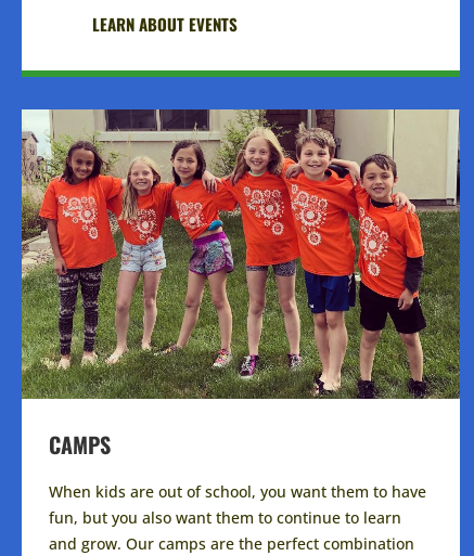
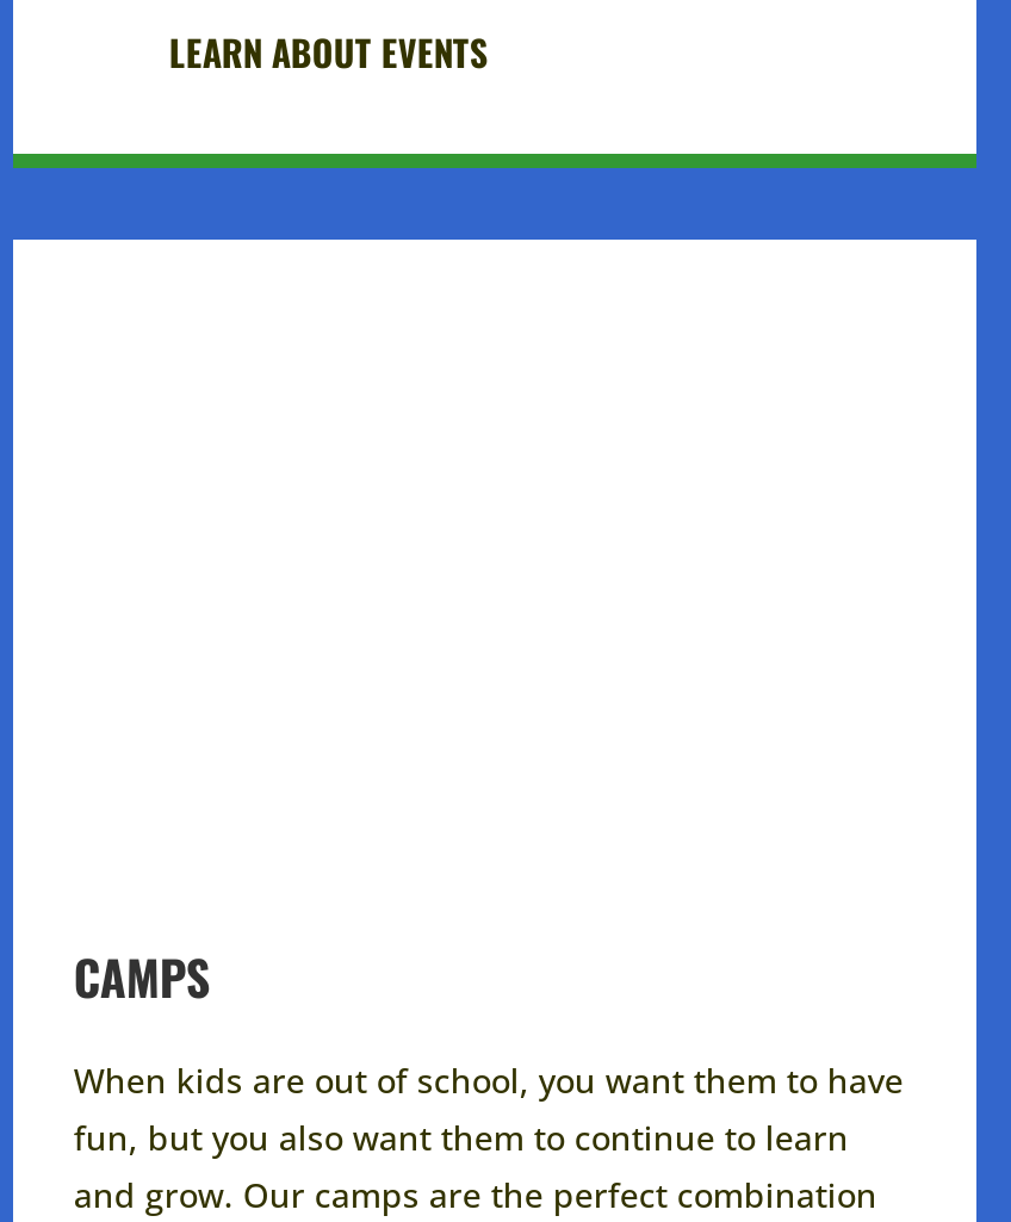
- [image]
